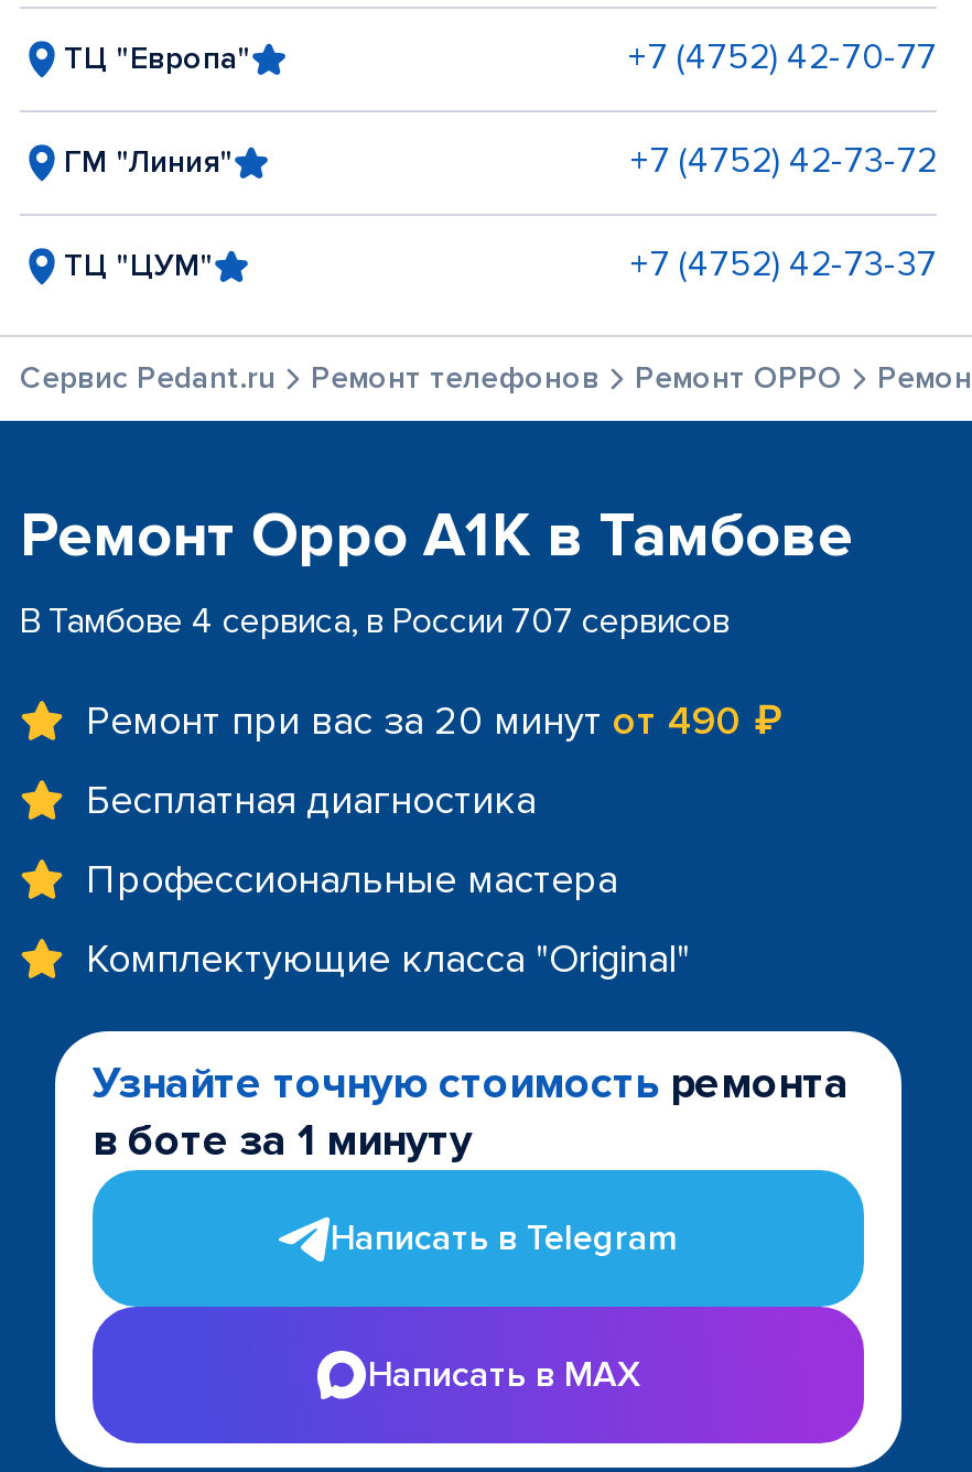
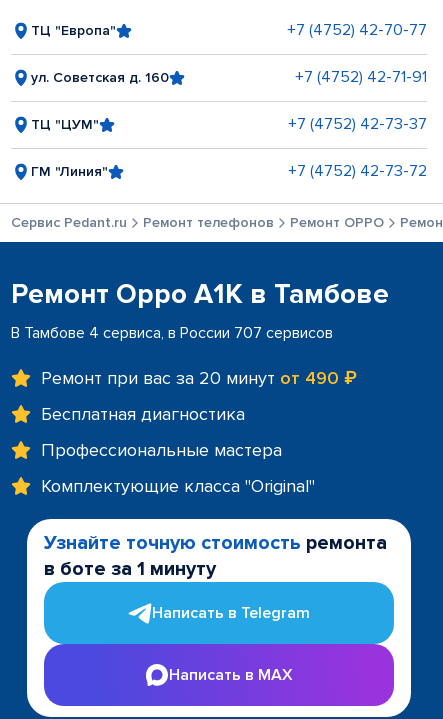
- ГМ "Линия"
- +7 (4752) 42-73-72
+ ул. Советская д. 160
+ +7 (4752) 42-71-91

+ ГМ "Линия"
+ +7 (4752) 42-73-72
